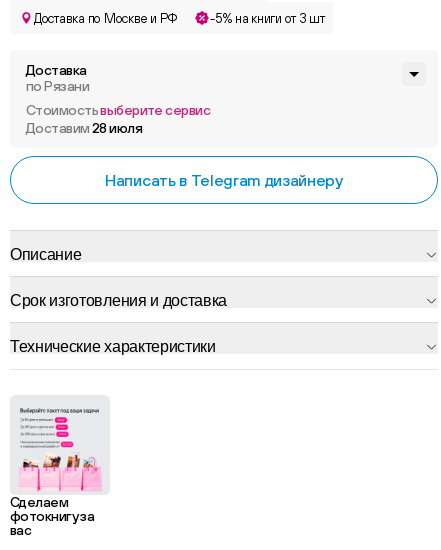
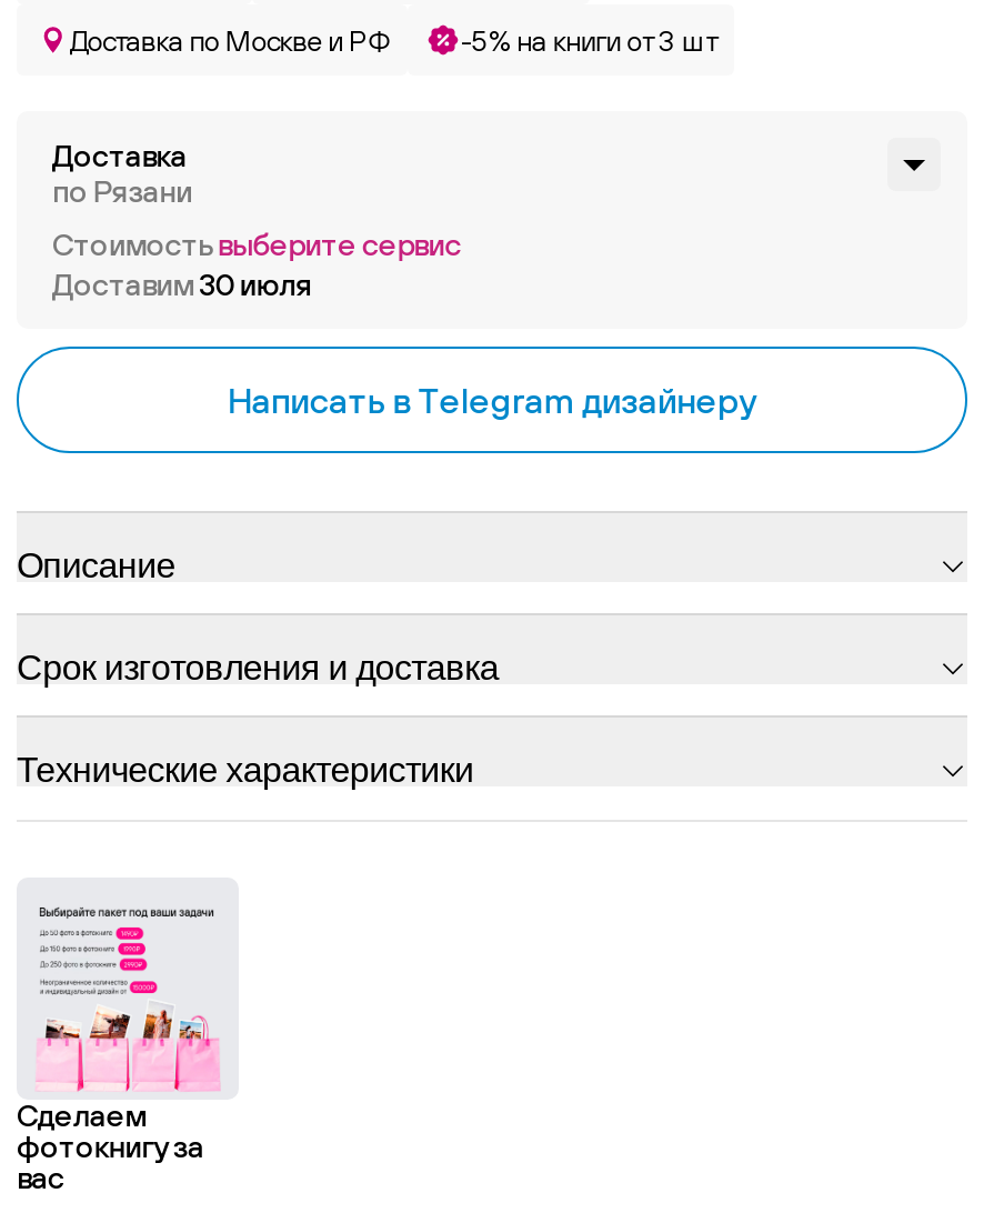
- Доставим 28 июля
+ Доставим 30 июля
